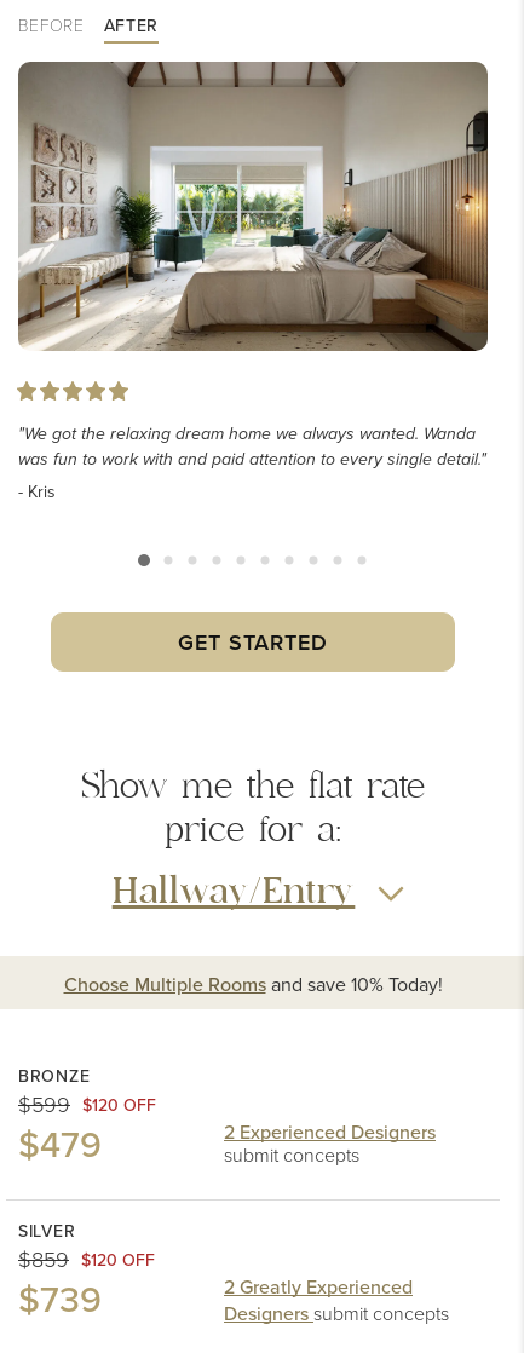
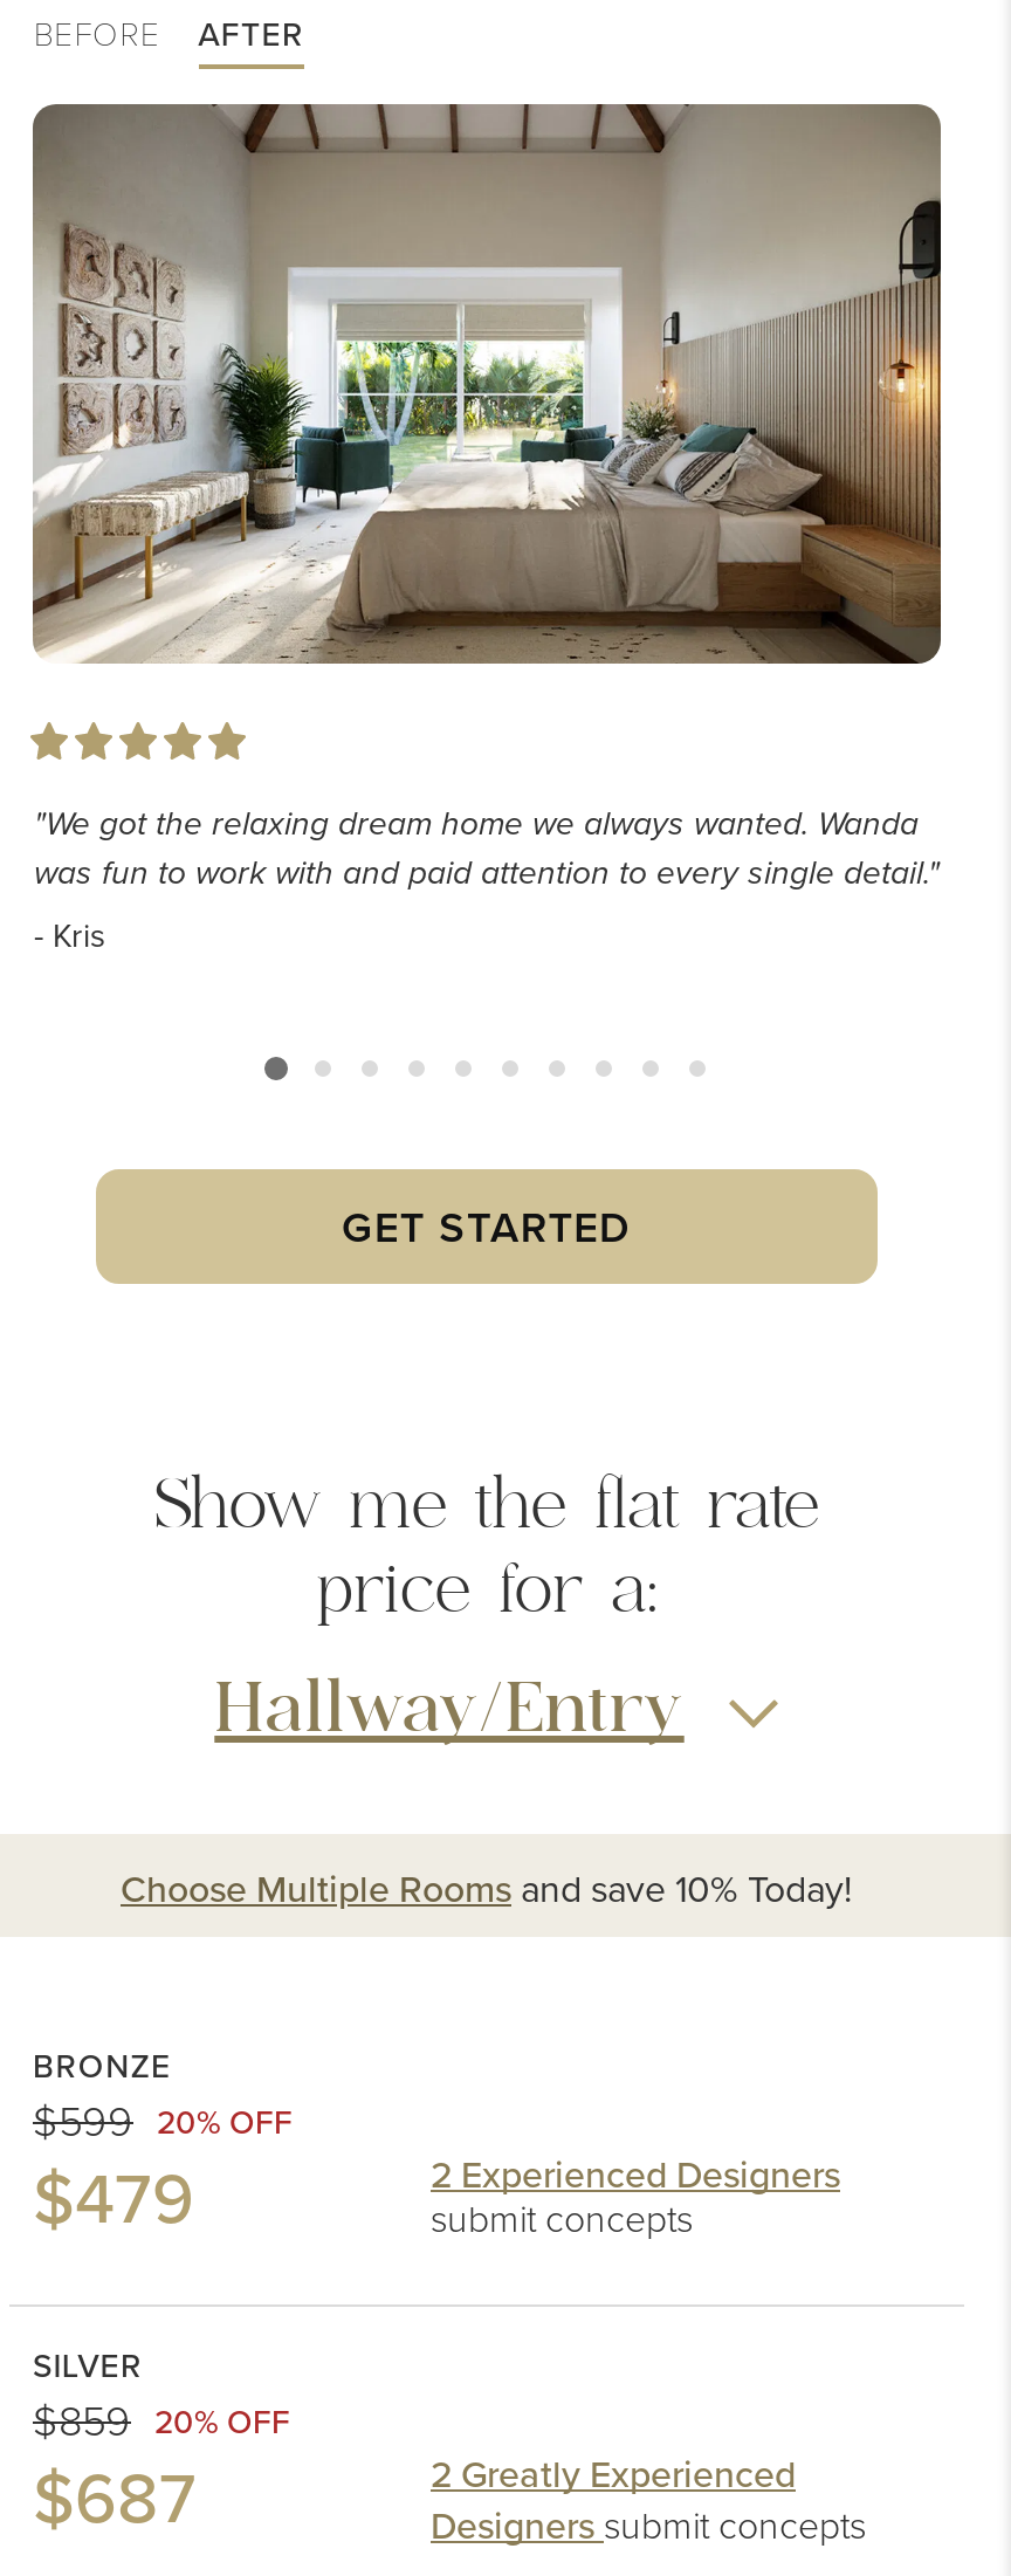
- $599 $120 OFF
+ $599 20% OFF

- $859 $120 OFF
+ $859 20% OFF

- $739
+ $687
